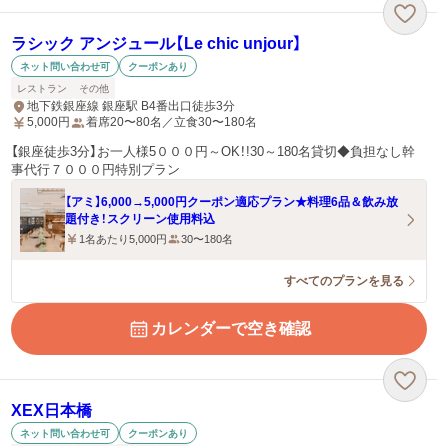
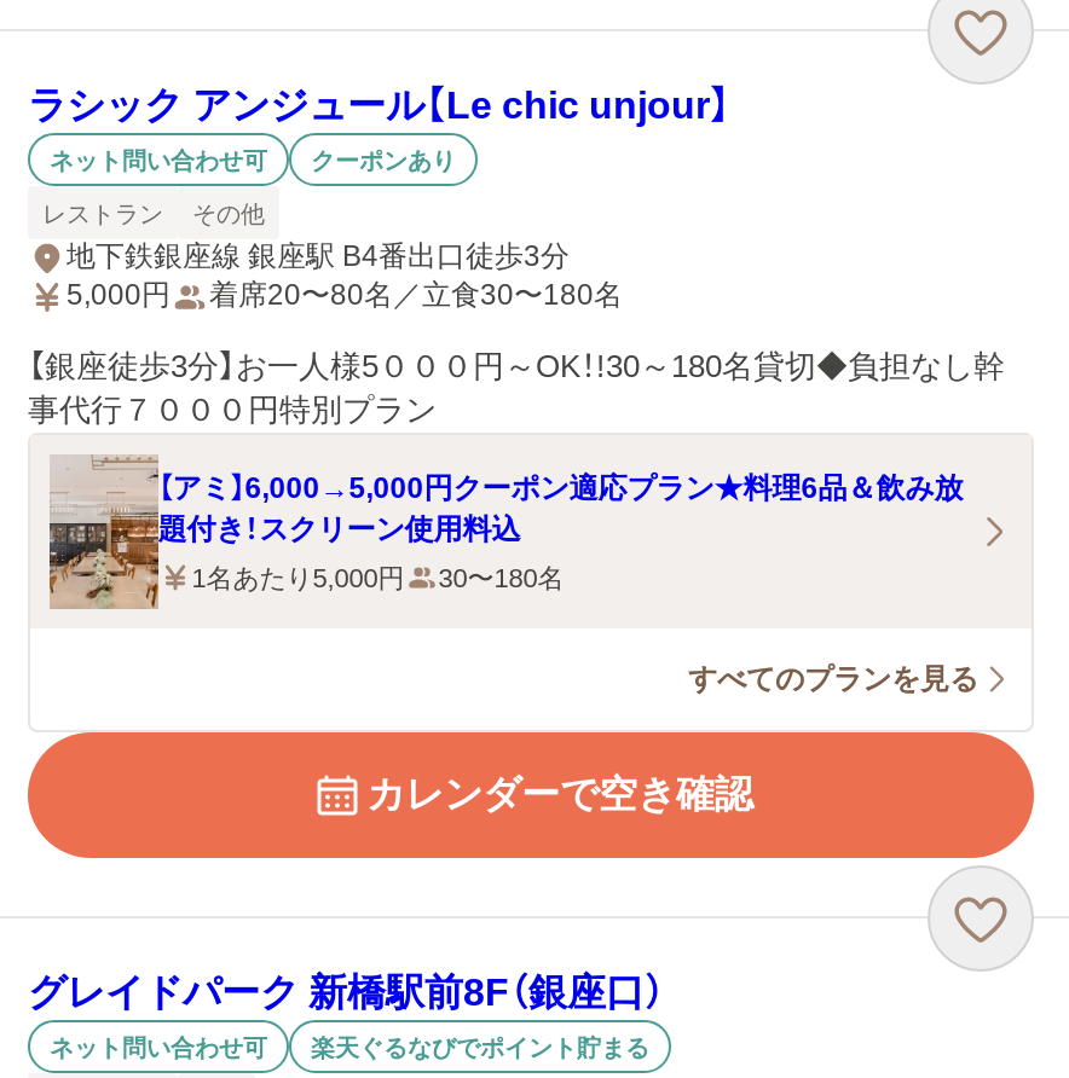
- XEX日本橋
+ グレイドパーク 新橋駅前8F（銀座口）

- クーポンあり
+ 楽天ぐるなびでポイント貯まる
